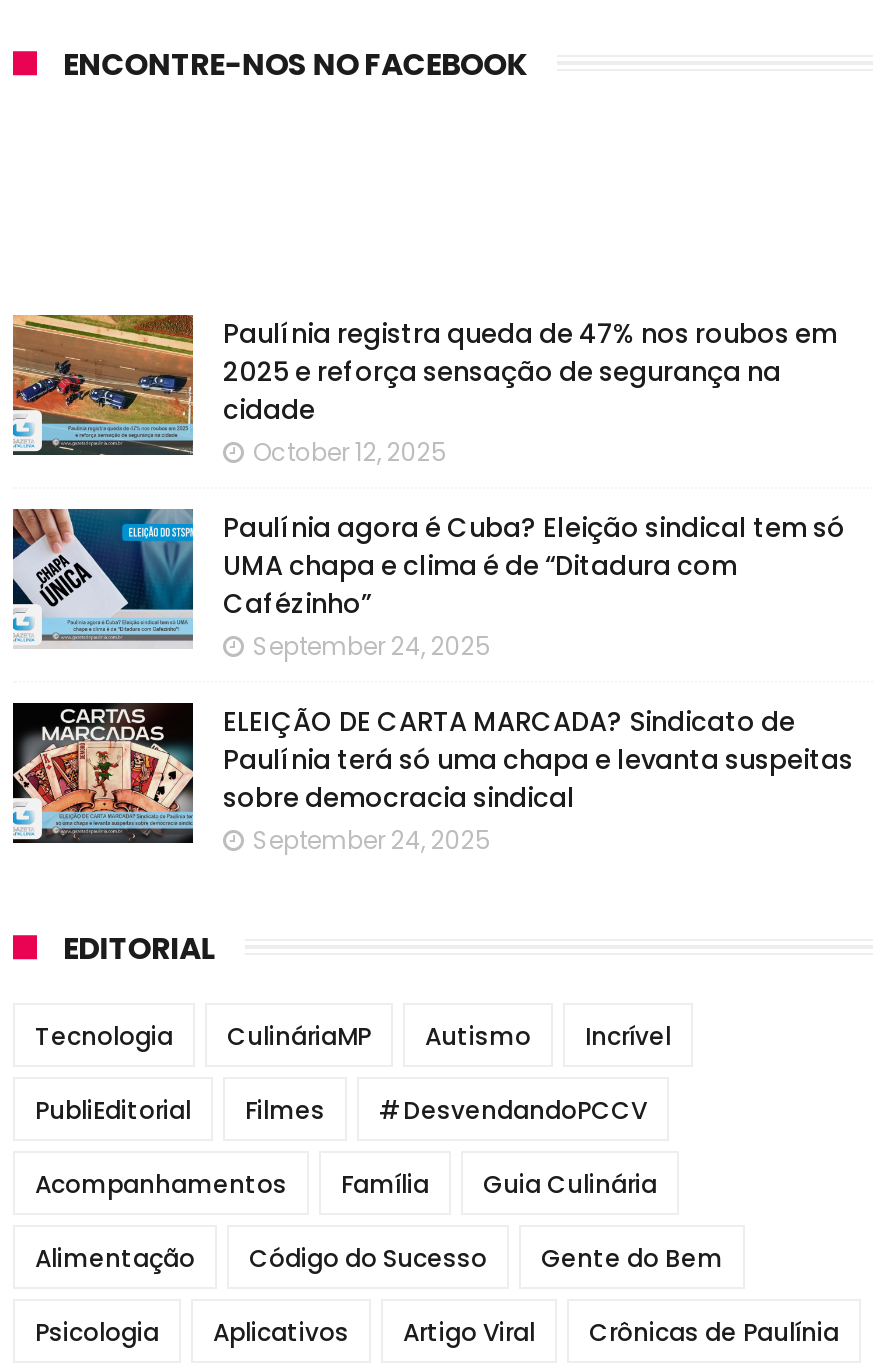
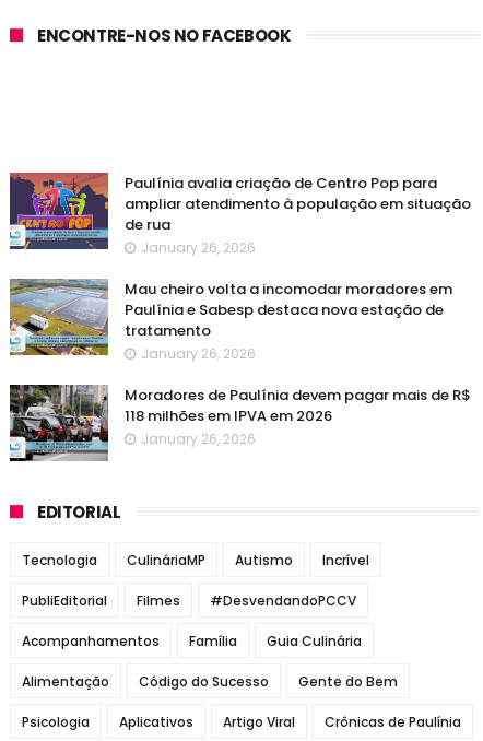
- [image]
- Paulínia registra queda de 47% nos roubos em
- 2025 e reforça sensação de segurança na
- cidade
- October 12, 2025
+ [image]
+ Paulínia avalia criação de Centro Pop para
+ ampliar atendimento à população em situação
+ de rua
+ January 26, 2026

- [image]
- Paulínia agora é Cuba? Eleição sindical tem só
- UMA chapa e clima é de “Ditadura com
- Cafézinho”
- September 24, 2025
+ [image]
+ Mau cheiro volta a incomodar moradores em
+ Paulínia e Sabesp destaca nova estação de
+ tratamento
+ January 26, 2026

- [image]
- ELEIÇÃO DE CARTA MARCADA? Sindicato de
- Paulínia terá só uma chapa e levanta suspeitas
- sobre democracia sindical
- September 24, 2025
+ [image]
+ Moradores de Paulínia devem pagar mais de R$
+ 118 milhões em IPVA em 2026
+ January 26, 2026
